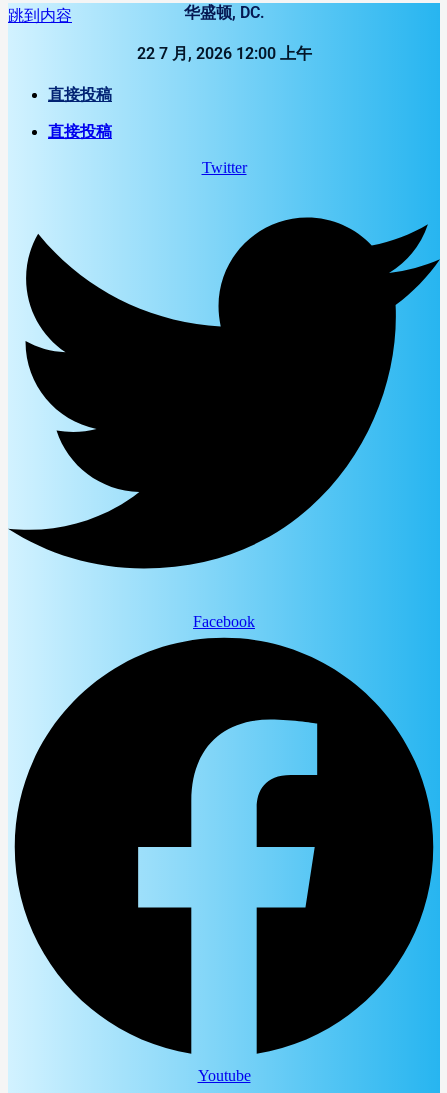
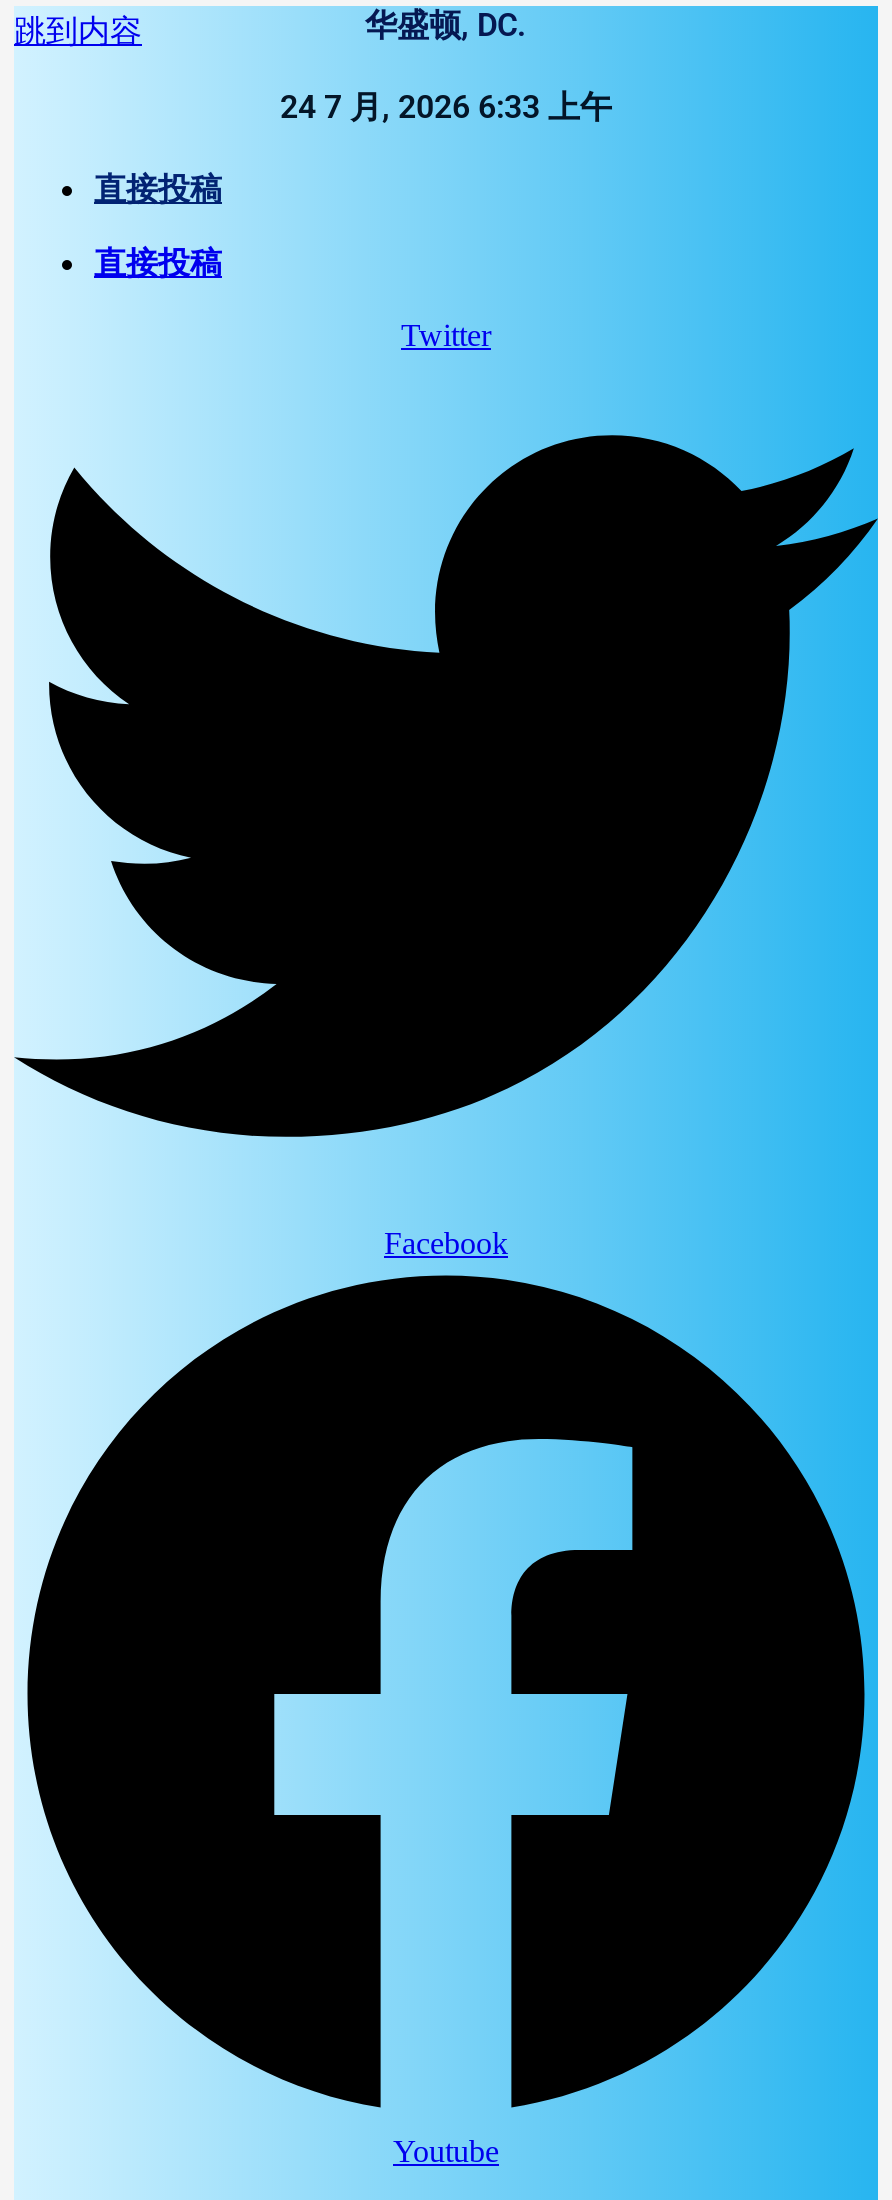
- 22 7 月, 2026 12:00 上午
+ 24 7 月, 2026 6:33 上午
